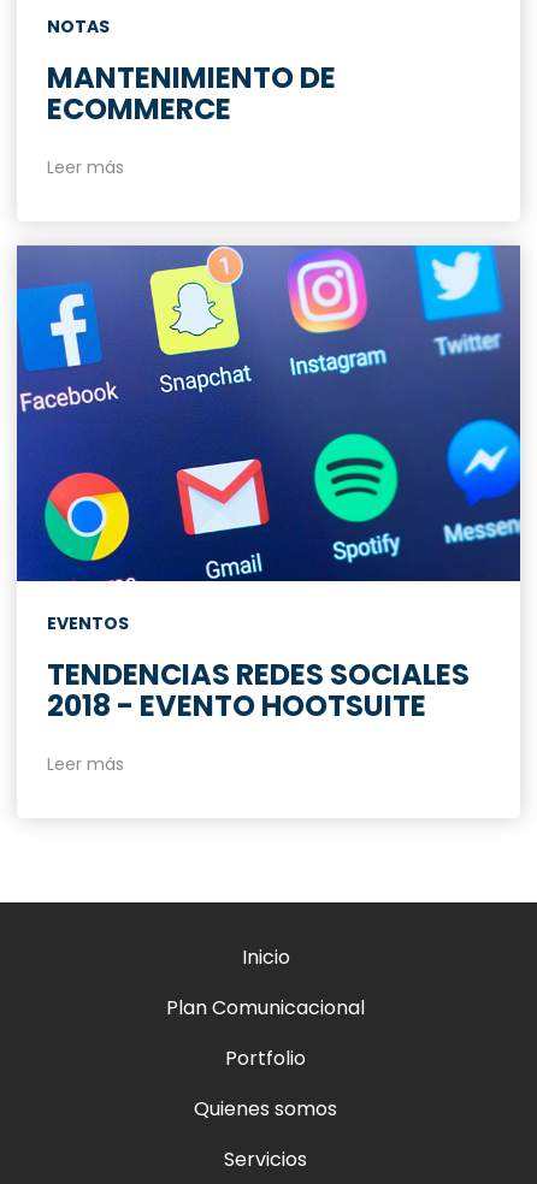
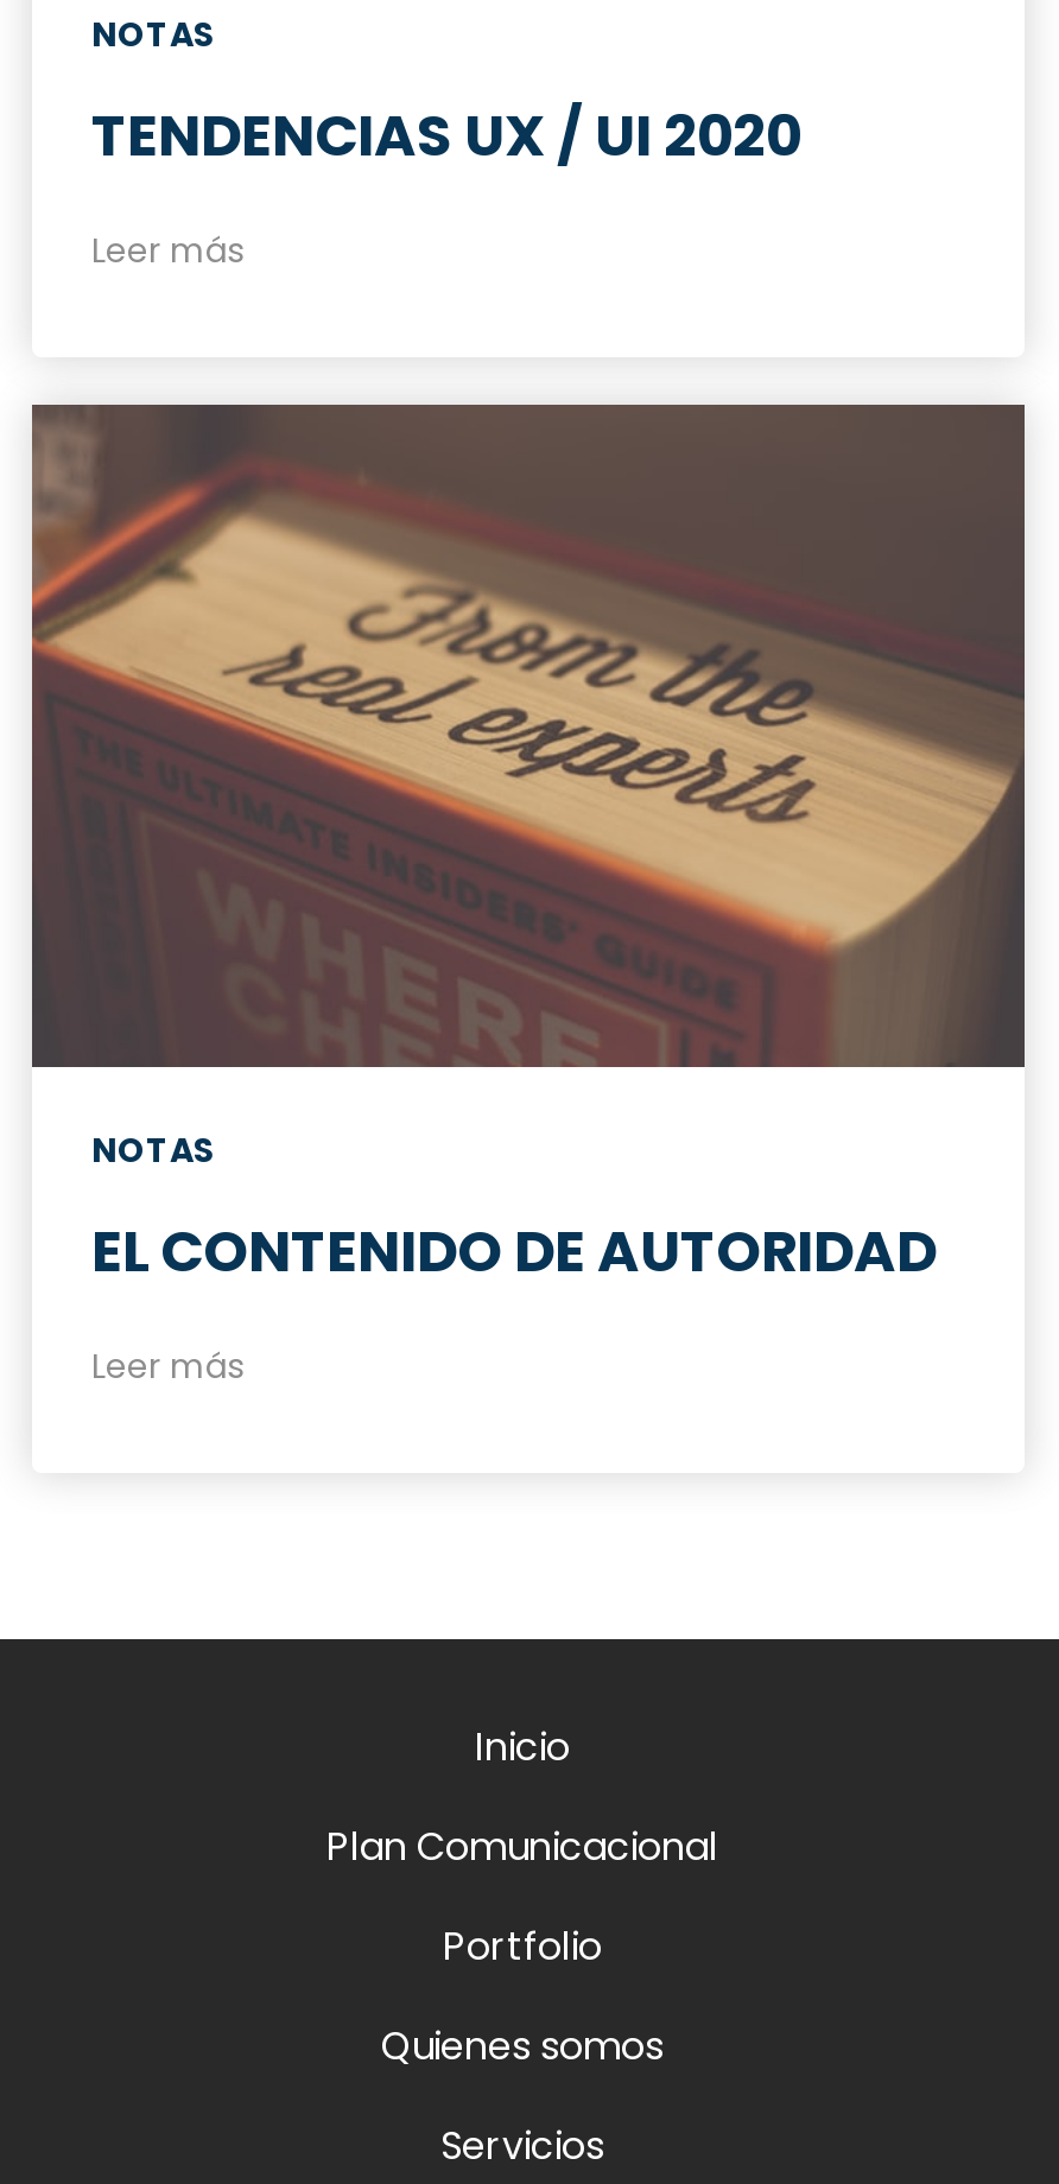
- MANTENIMIENTO DE
- ECOMMERCE
+ TENDENCIAS UX / UI 2020

- [image]
- EVENTOS
+ [image]
+ NOTAS

- TENDENCIAS REDES SOCIALES
- 2018 - EVENTO HOOTSUITE
+ EL CONTENIDO DE AUTORIDAD
